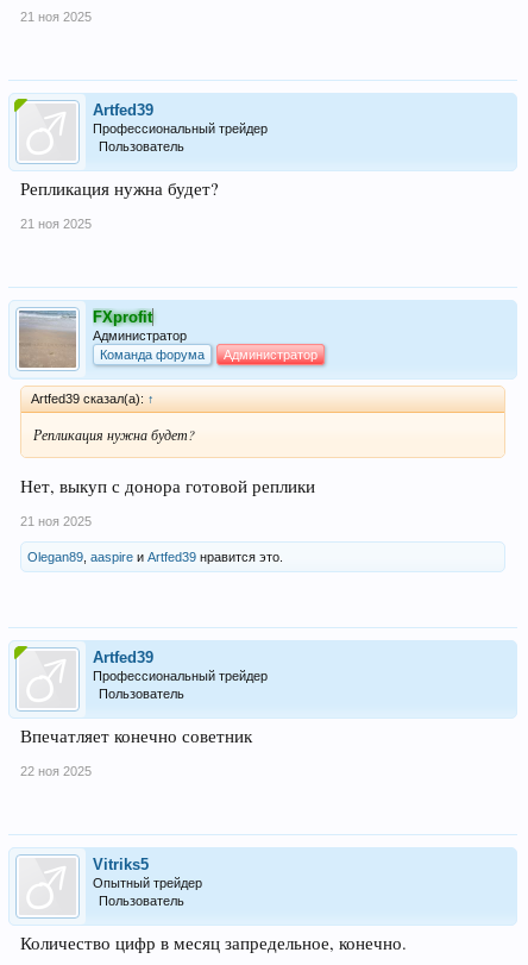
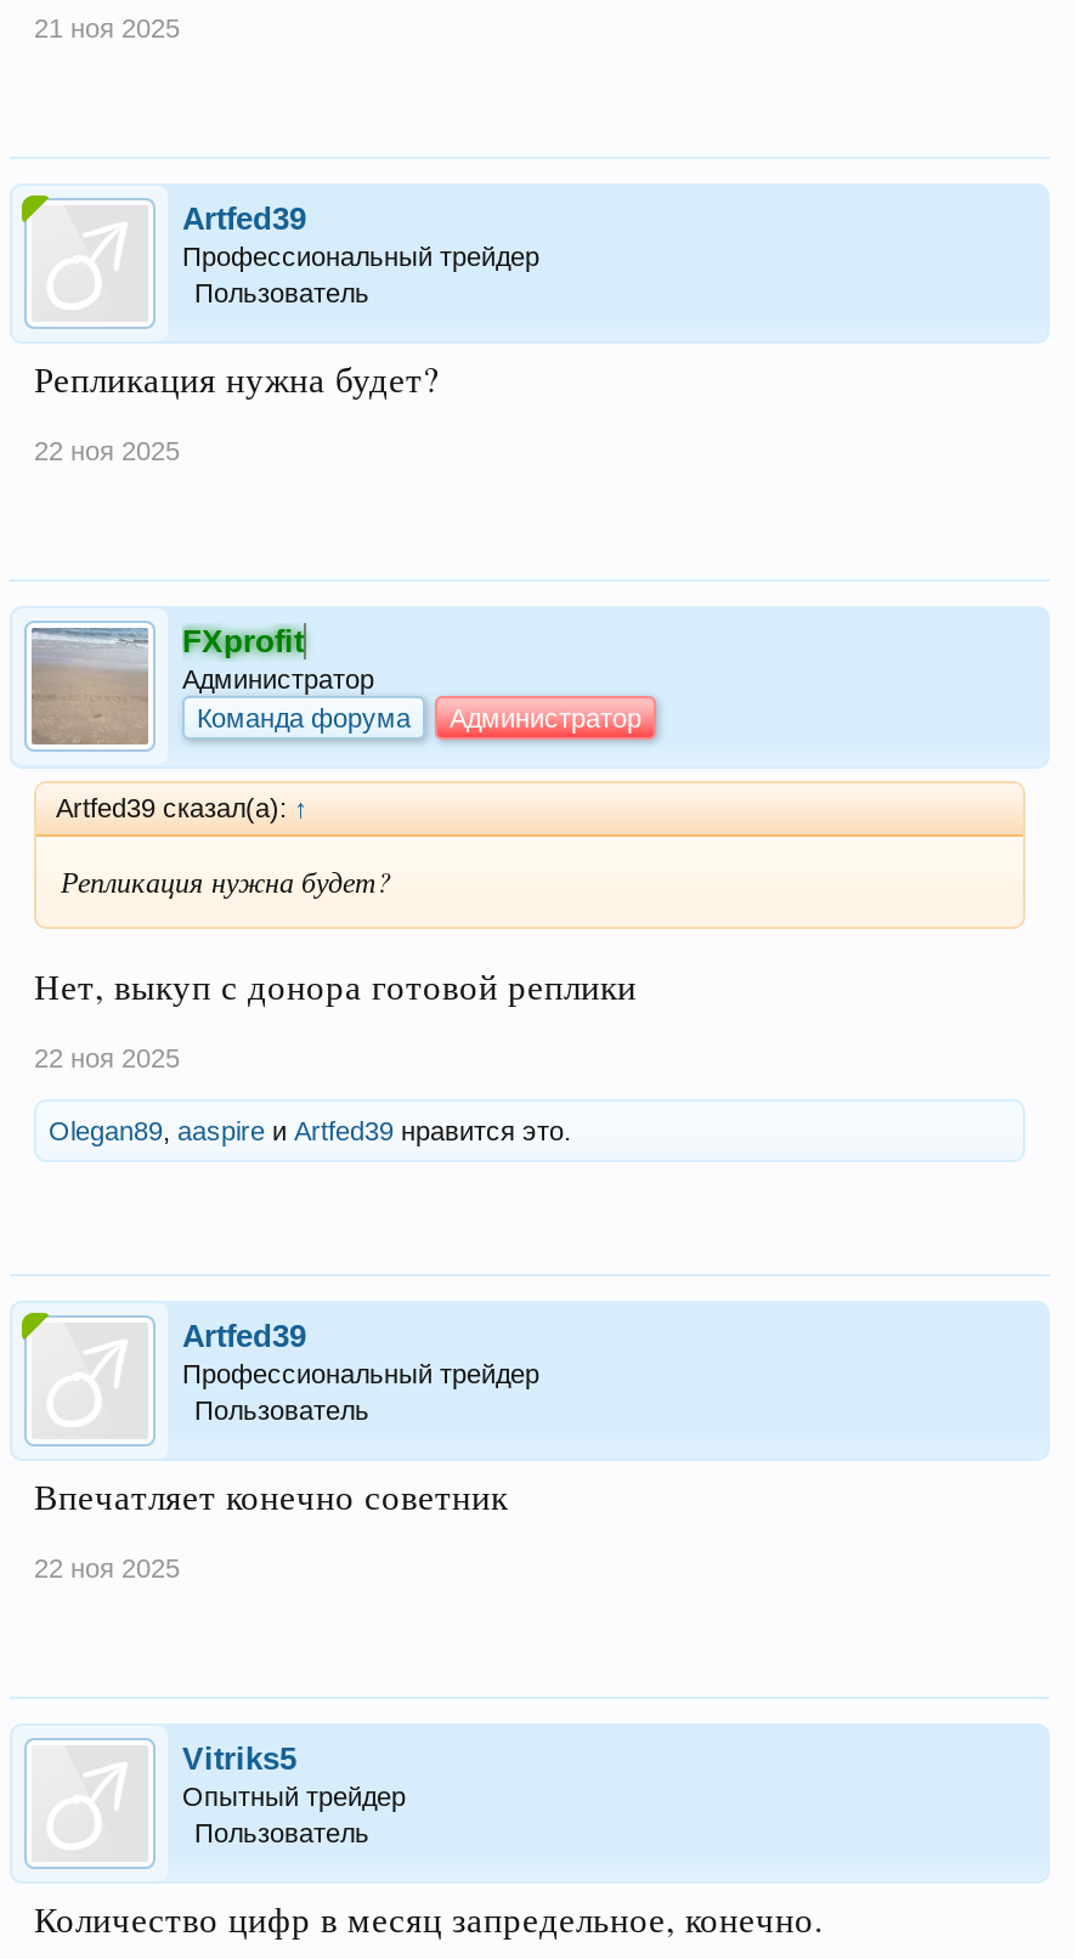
- 21 ноя 2025
+ 22 ноя 2025

- 21 ноя 2025
+ 22 ноя 2025
